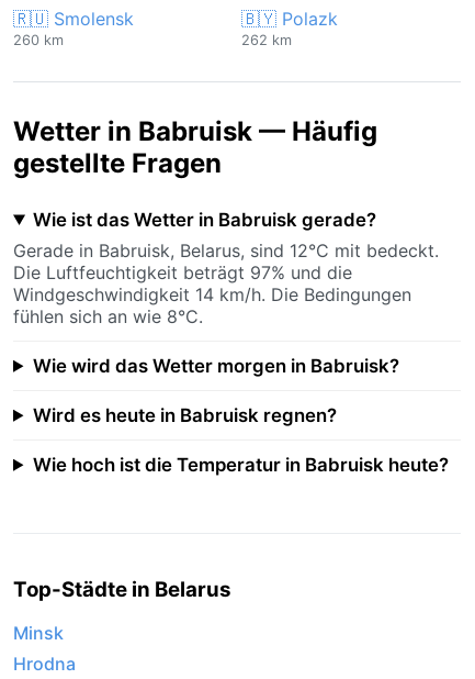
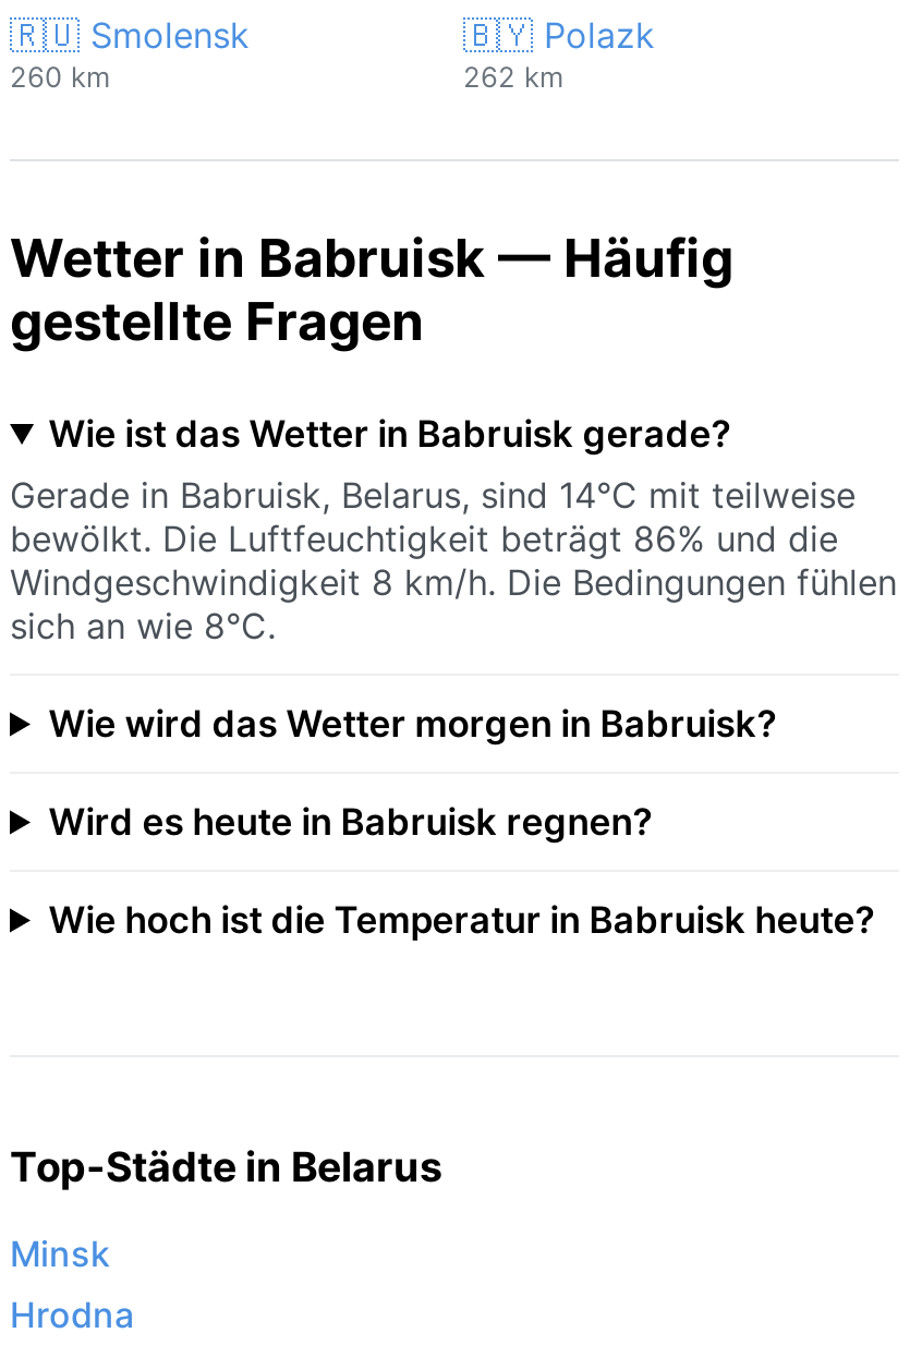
- Gerade in Babruisk, Belarus, sind 12°C mit bedeckt.
- Die Luftfeuchtigkeit beträgt 97% und die
- Windgeschwindigkeit 14 km/h. Die Bedingungen
- fühlen sich an wie 8°C.
+ Gerade in Babruisk, Belarus, sind 14°C mit teilweise
+ bewölkt. Die Luftfeuchtigkeit beträgt 86% und die
+ Windgeschwindigkeit 8 km/h. Die Bedingungen fühlen
+ sich an wie 8°C.
